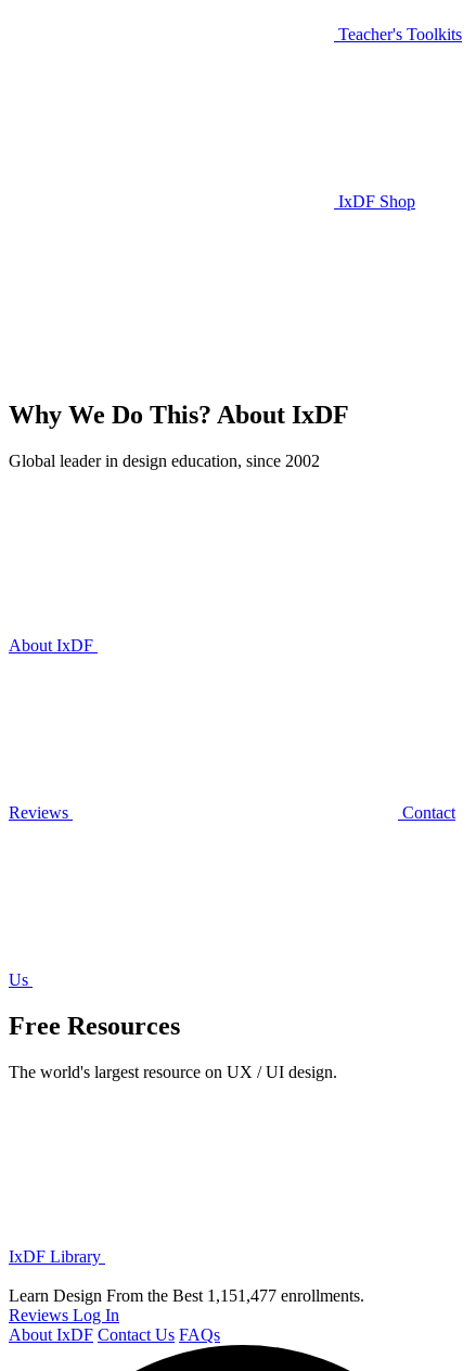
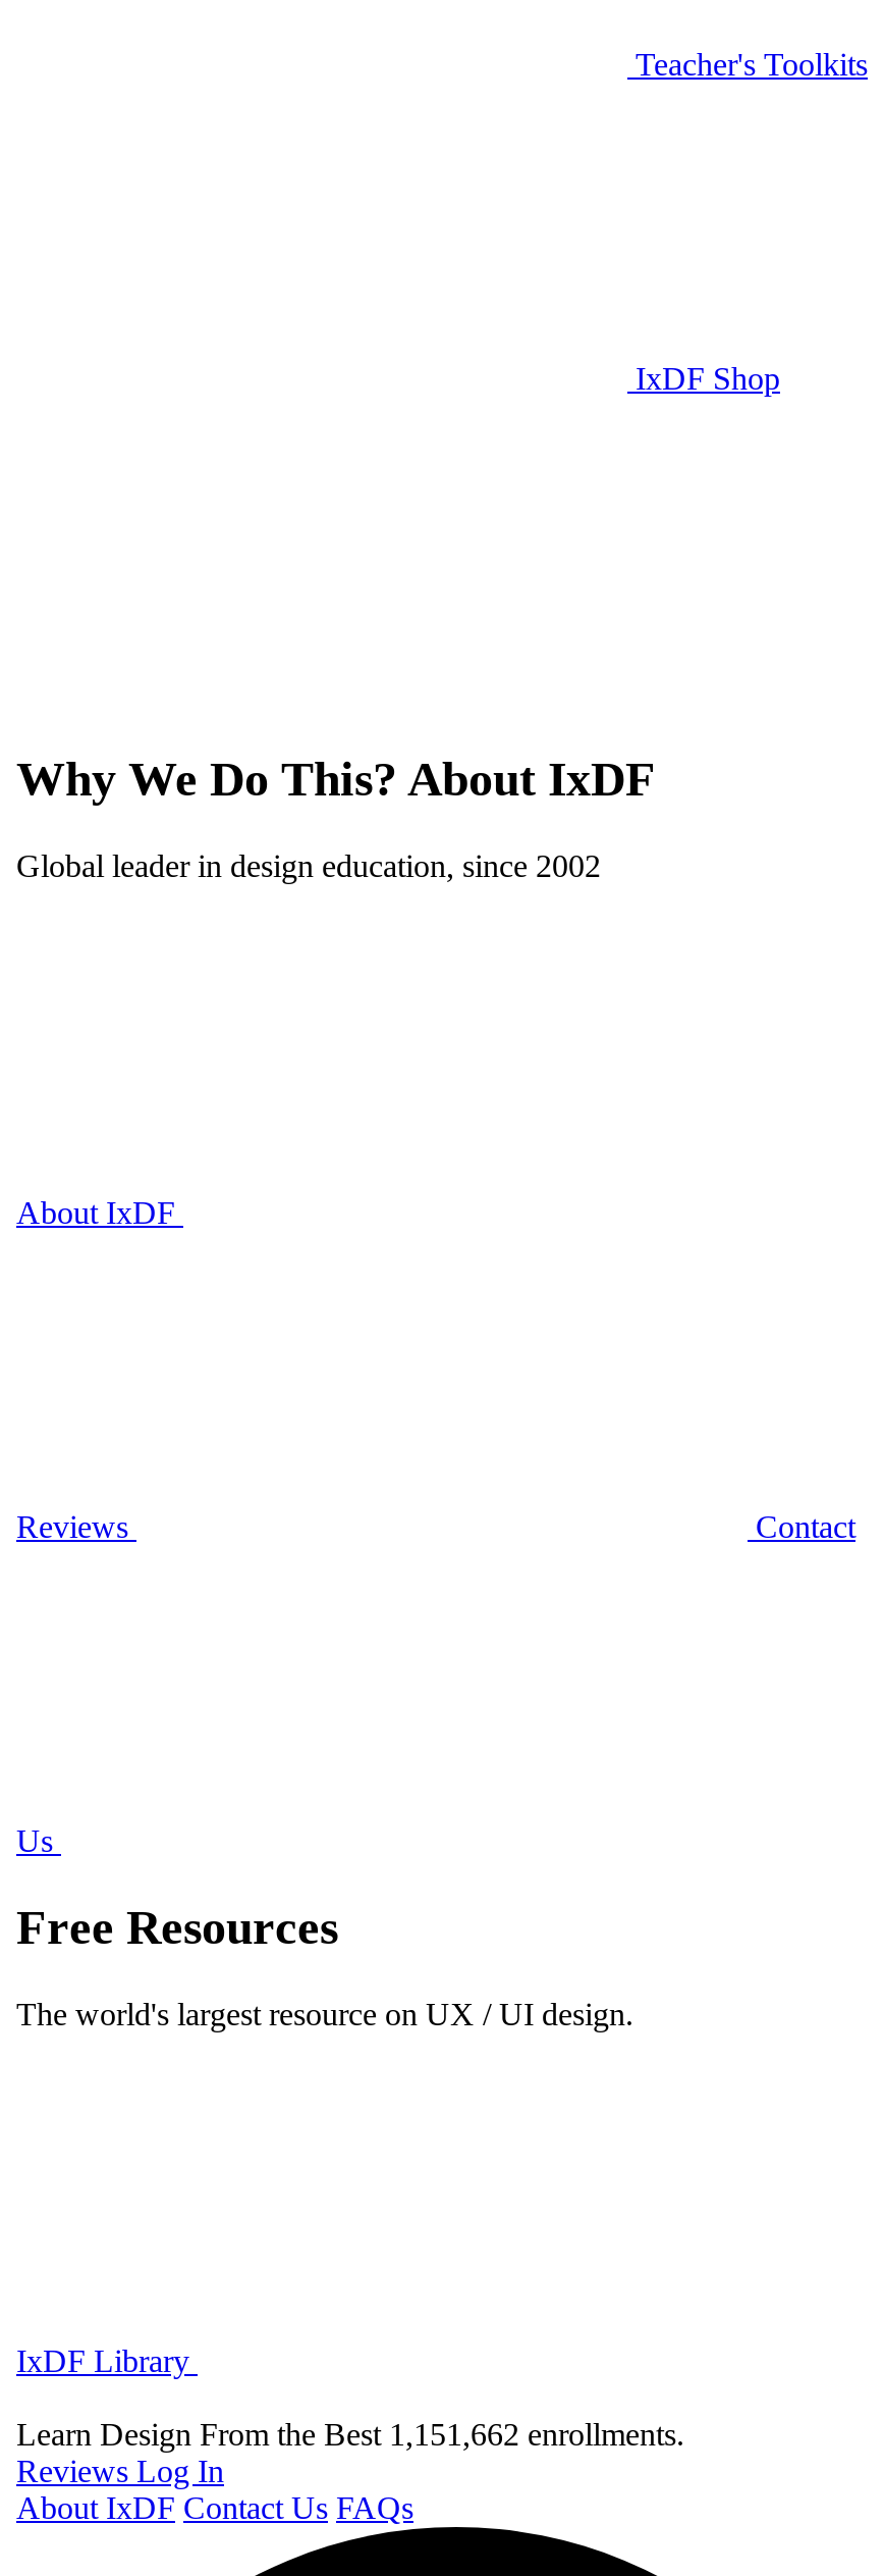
- Learn Design From the Best 1,151,477 enrollments.
+ Learn Design From the Best 1,151,662 enrollments.
